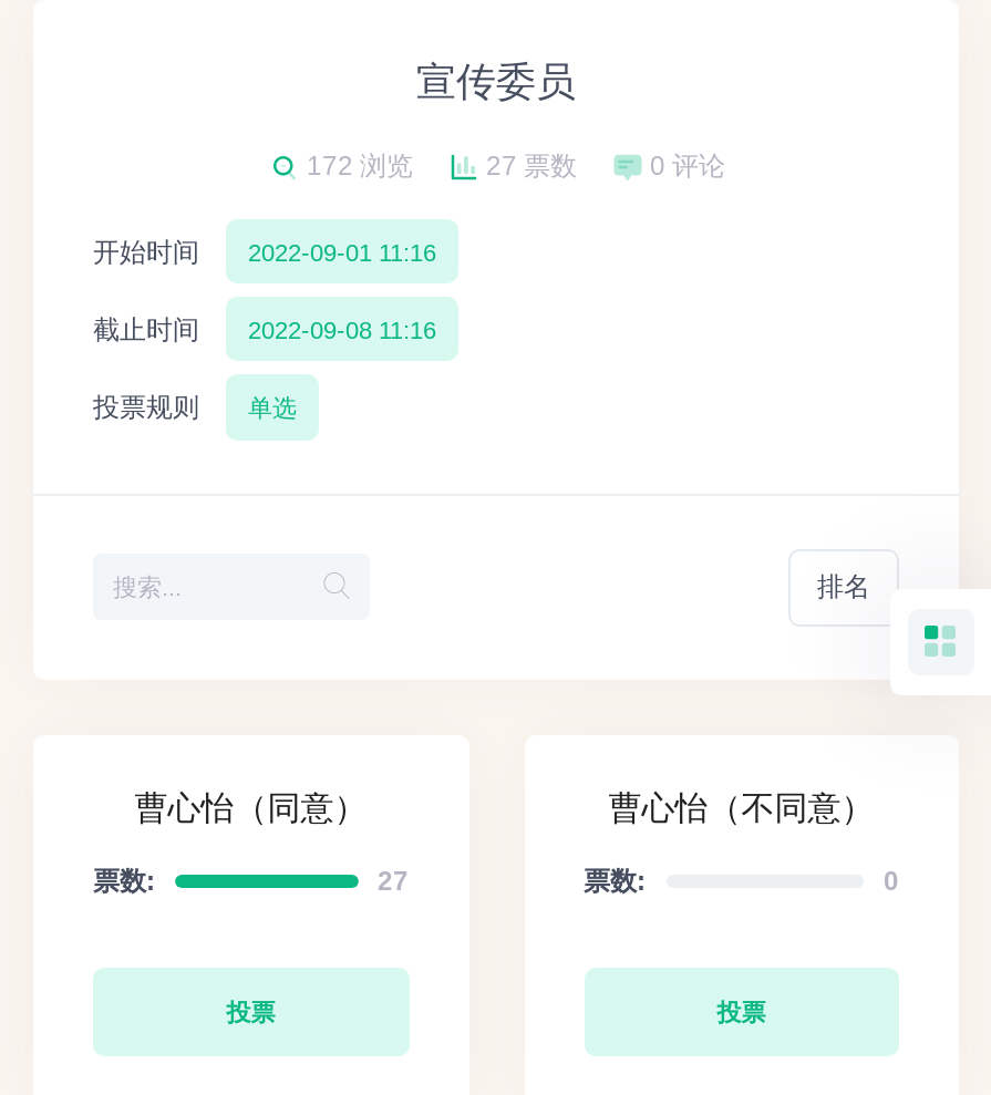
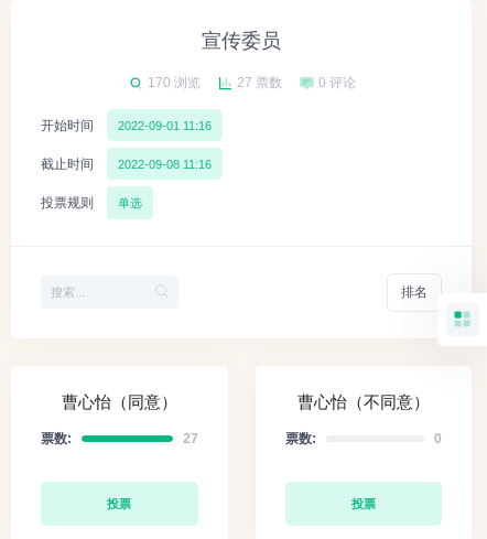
- 172 浏览
+ 170 浏览
